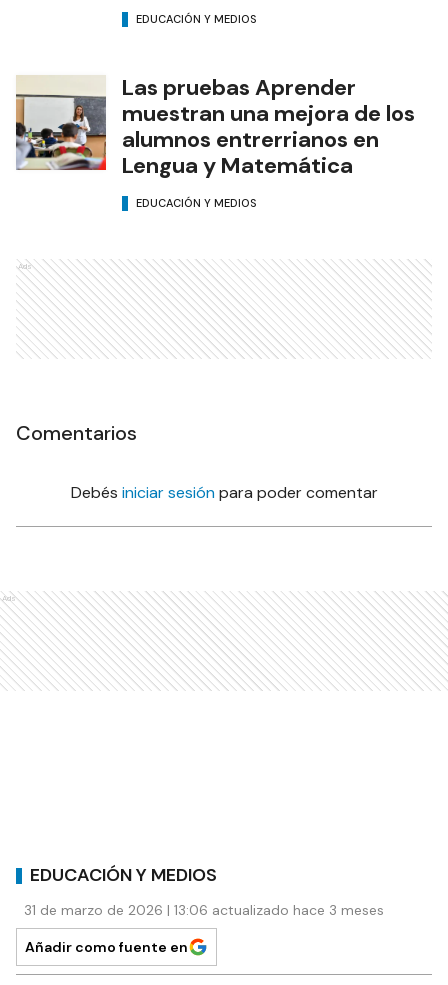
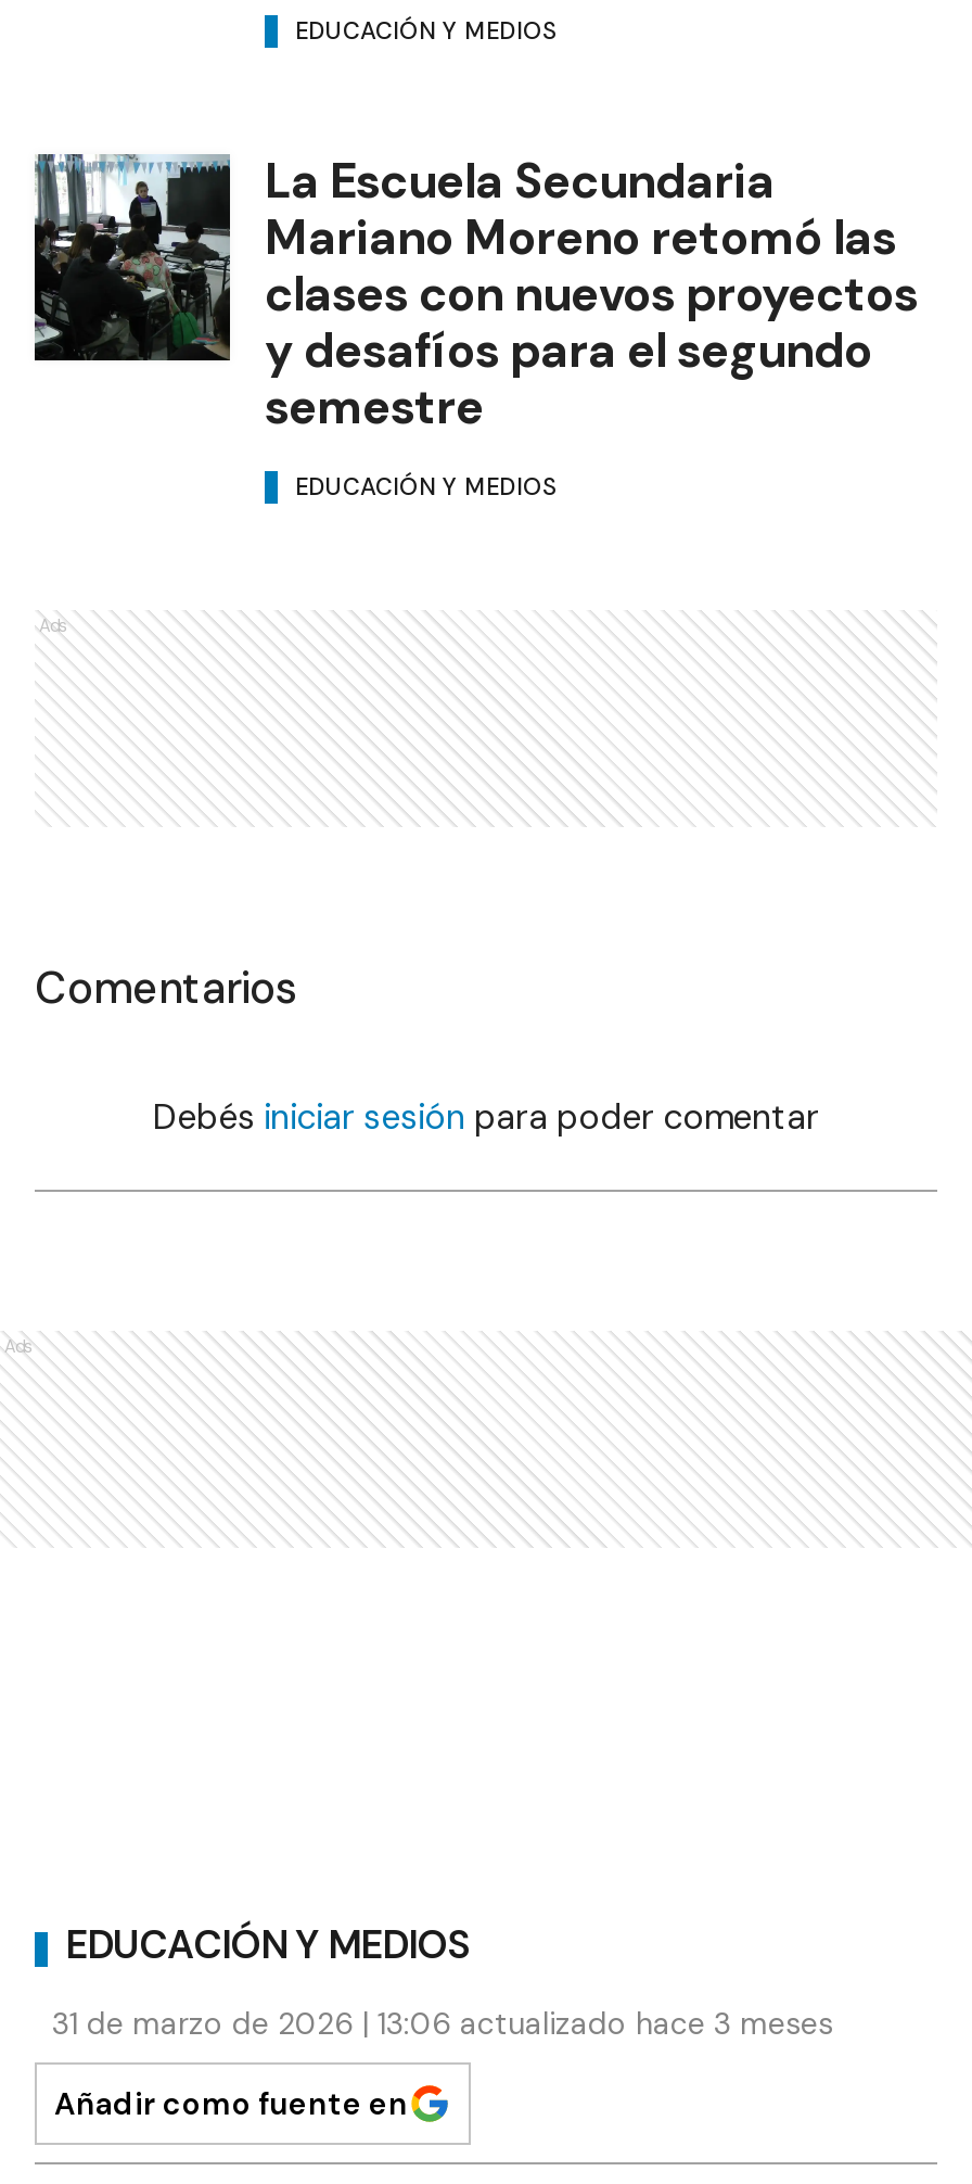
- [image]
- Las pruebas Aprender
- muestran una mejora de los
- alumnos entrerrianos en
- Lengua y Matemática
+ [image]
+ La Escuela Secundaria
+ Mariano Moreno retomó las
+ clases con nuevos proyectos
+ y desafíos para el segundo
+ semestre
